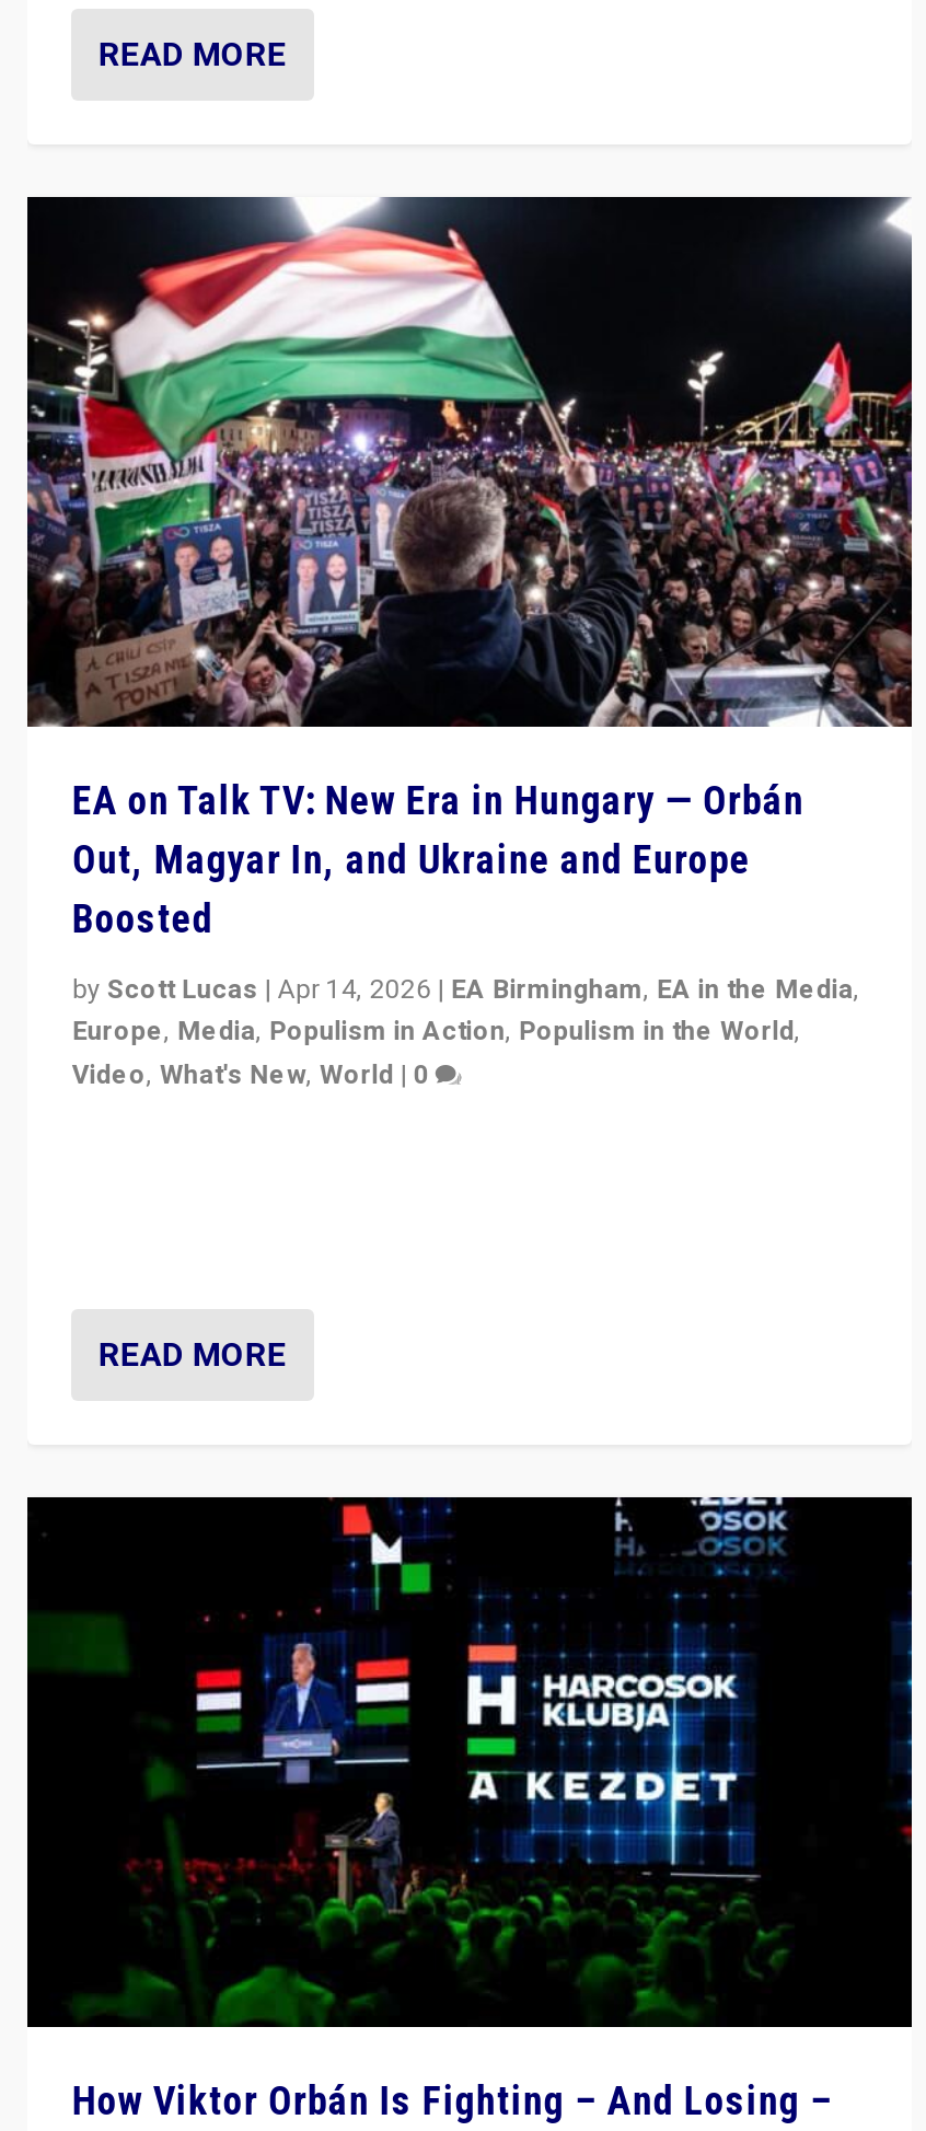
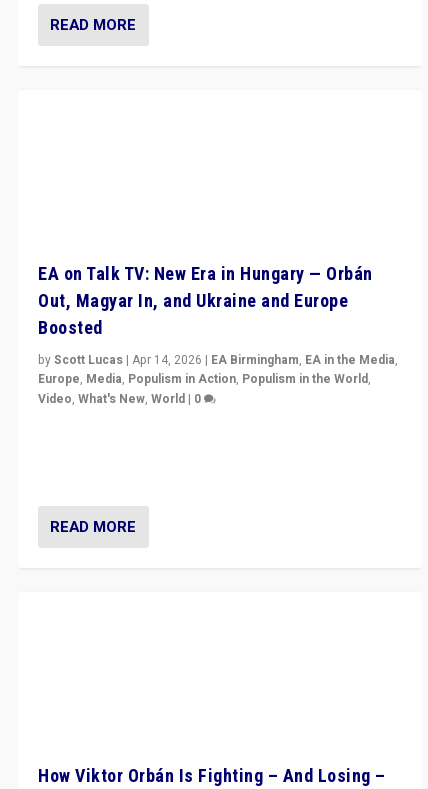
- [image]

- [image]
